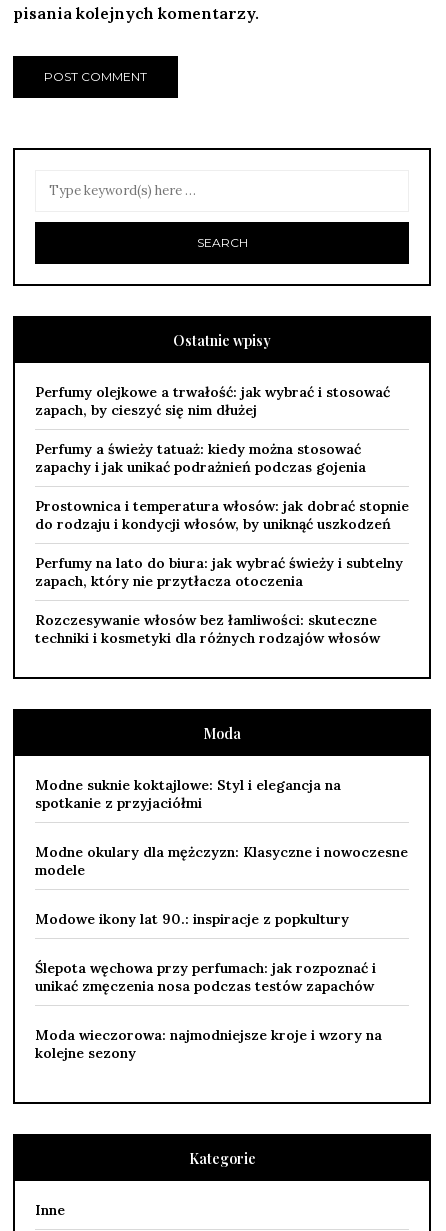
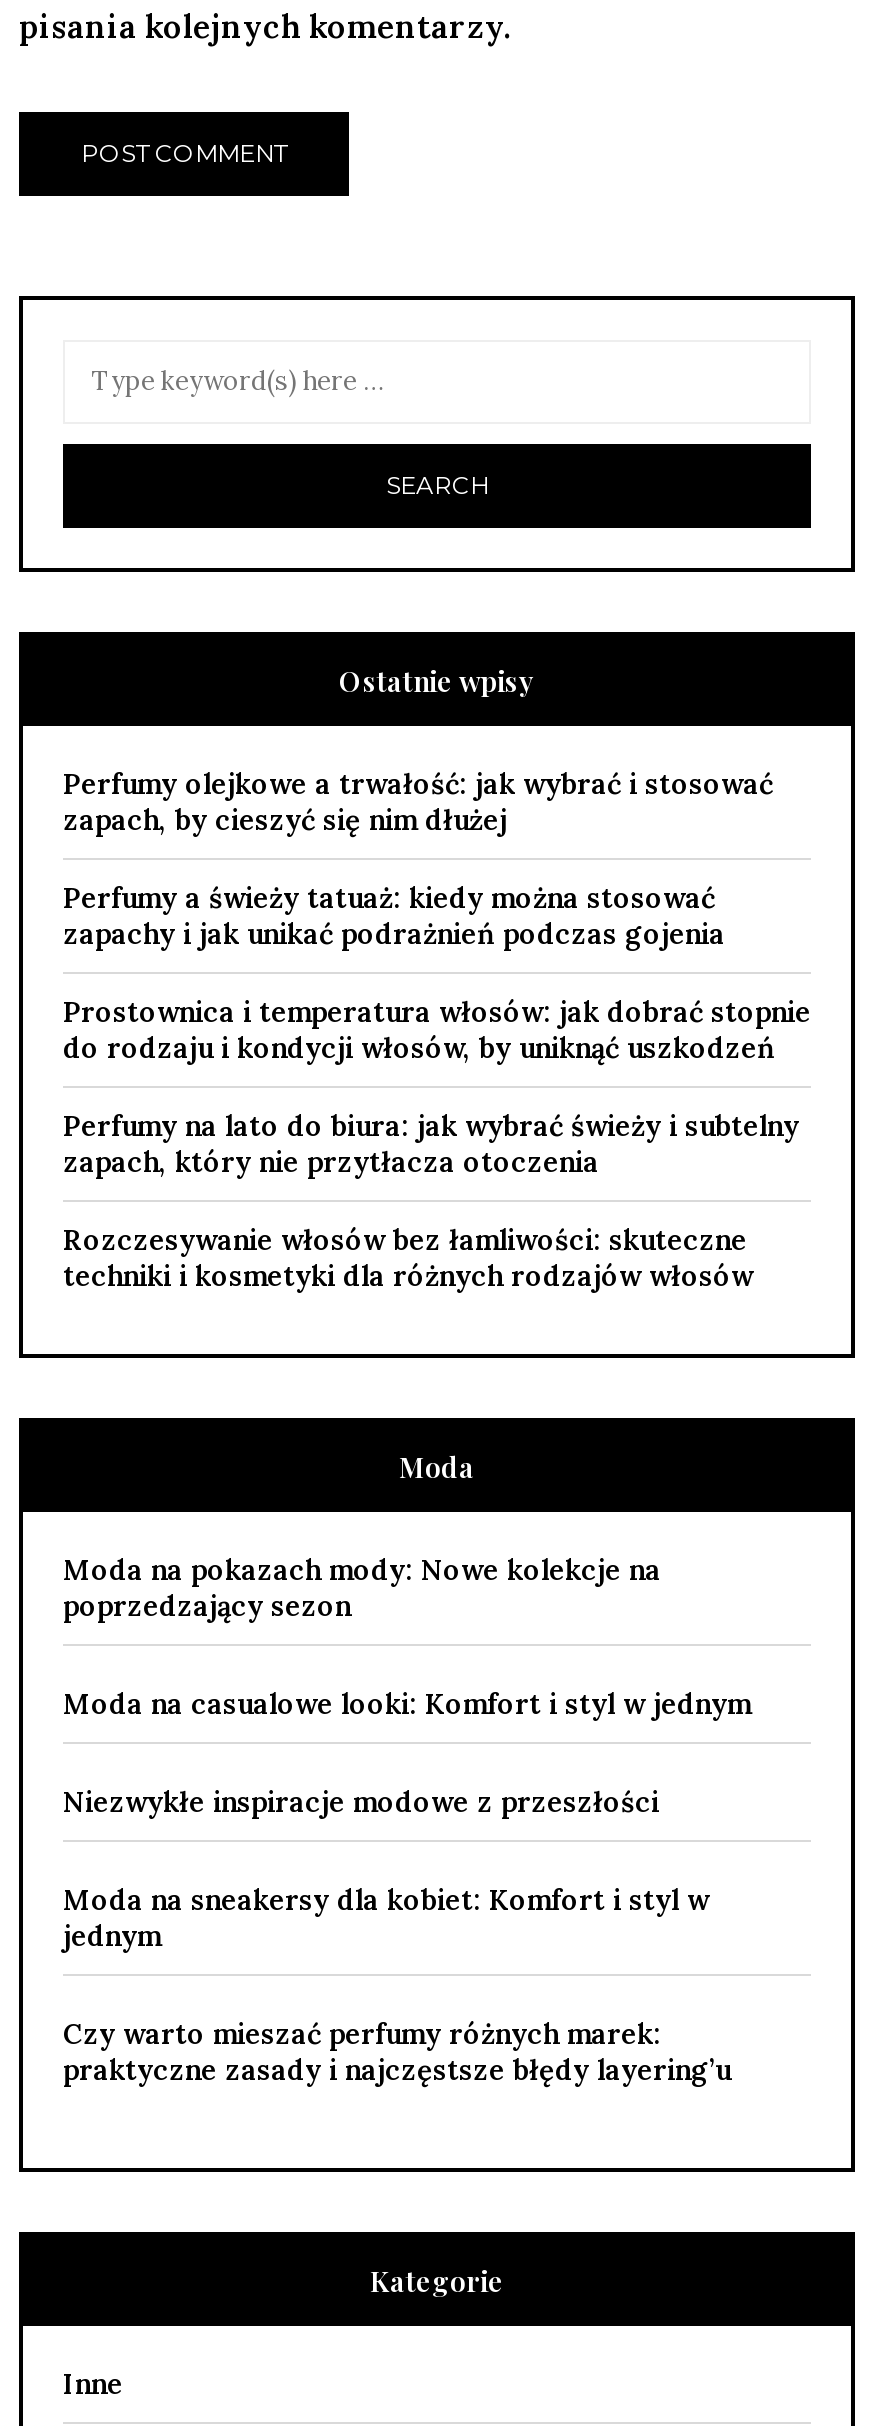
- Modne suknie koktajlowe: Styl i elegancja na
- spotkanie z przyjaciółmi
+ Moda na pokazach mody: Nowe kolekcje na
+ poprzedzający sezon

- Modne okulary dla mężczyzn: Klasyczne i nowoczesne
- modele
+ Moda na casualowe looki: Komfort i styl w jednym

- Modowe ikony lat 90.: inspiracje z popkultury
+ Niezwykłe inspiracje modowe z przeszłości

- Ślepota węchowa przy perfumach: jak rozpoznać i
- unikać zmęczenia nosa podczas testów zapachów
+ Moda na sneakersy dla kobiet: Komfort i styl w
+ jednym

- Moda wieczorowa: najmodniejsze kroje i wzory na
- kolejne sezony
+ Czy warto mieszać perfumy różnych marek:
+ praktyczne zasady i najczęstsze błędy layering’u
